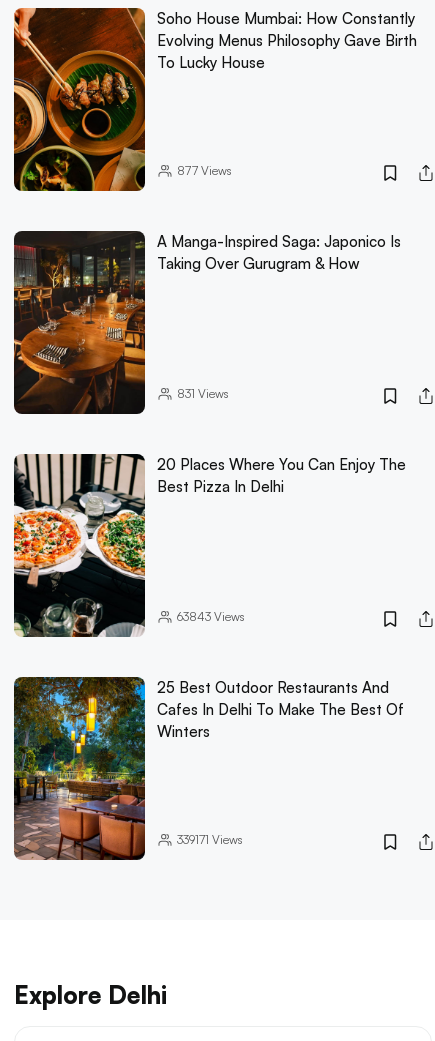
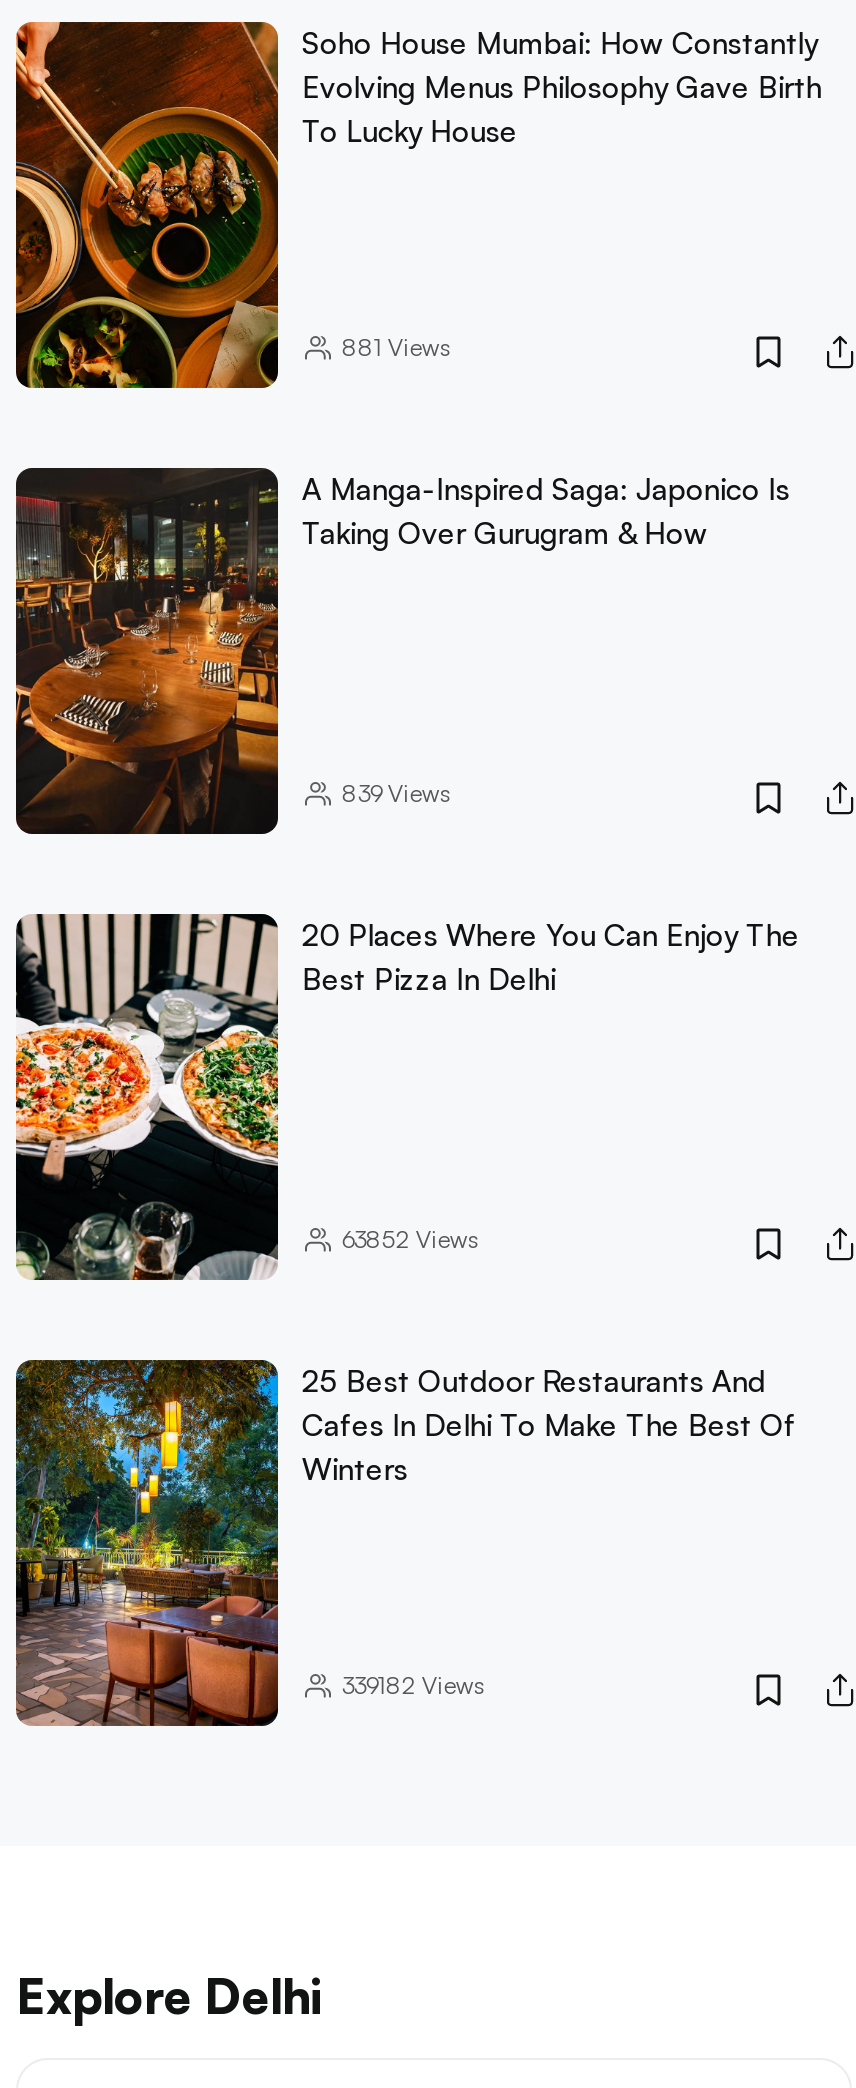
- 877 Views
+ 881 Views

- 831Views
+ 839Views

- 63843 Views
+ 63852 Views

- 339171 Views
+ 339182 Views
